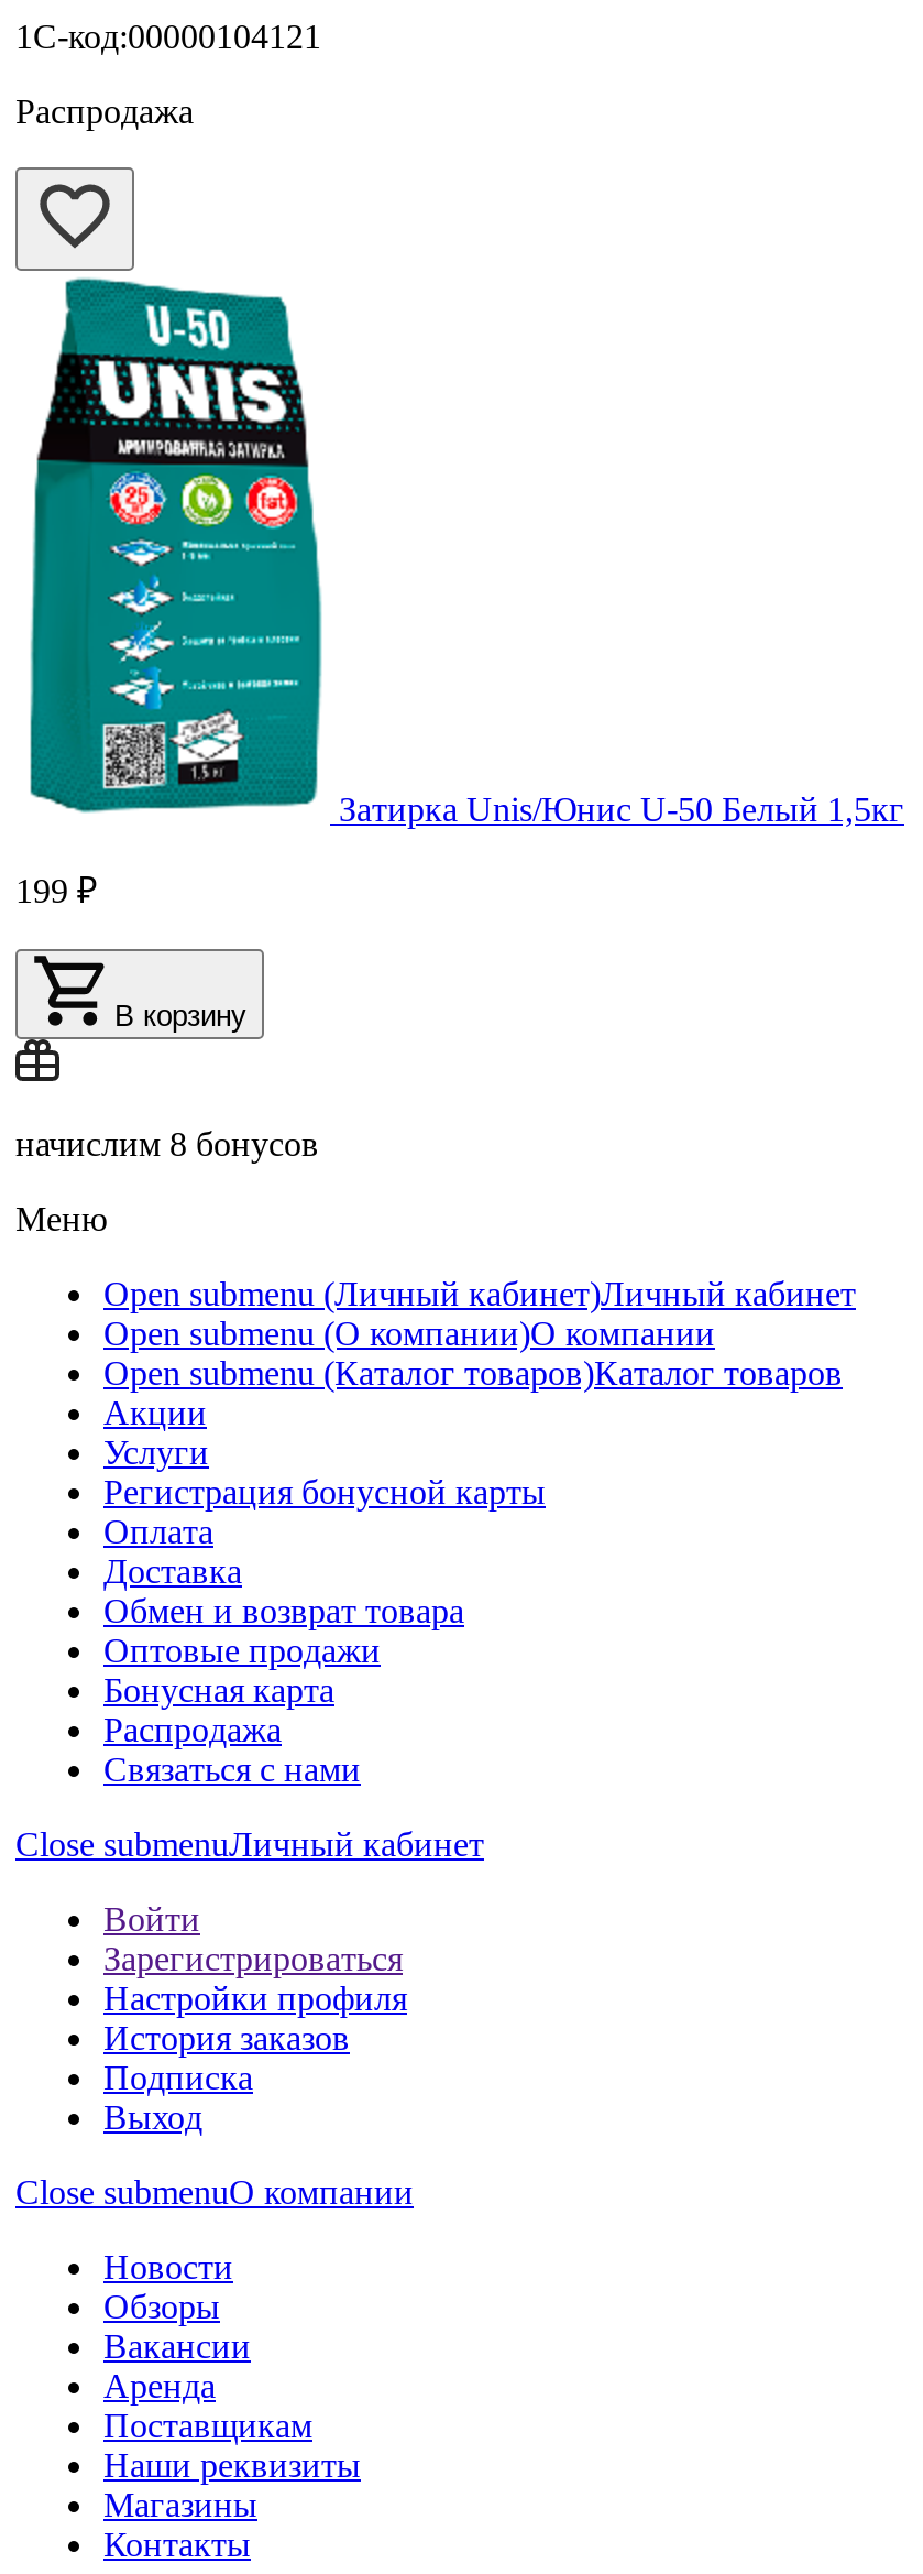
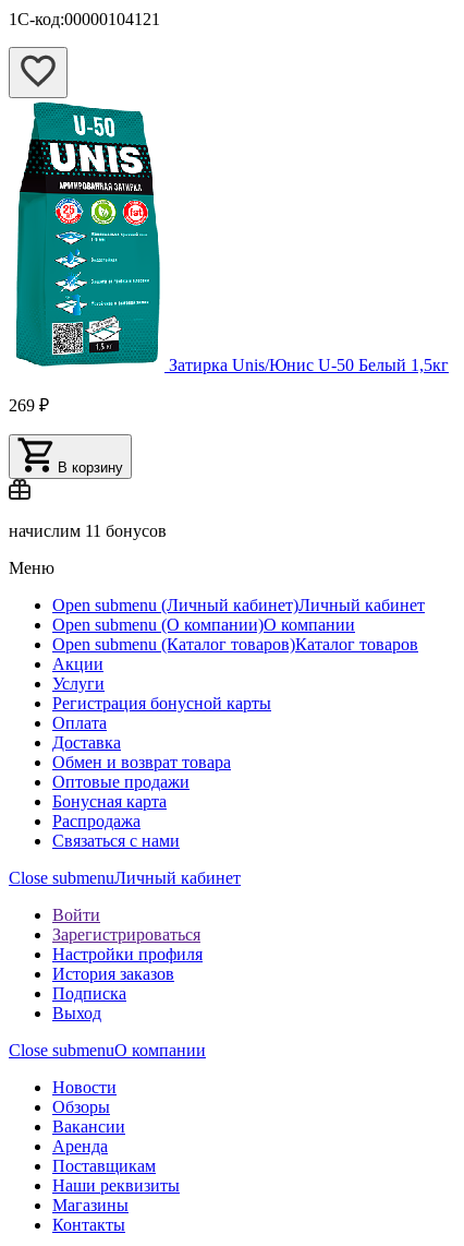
- Распродажа

- 199 ₽
+ 269 ₽

- начислим 8 бонусов
+ начислим 11 бонусов
